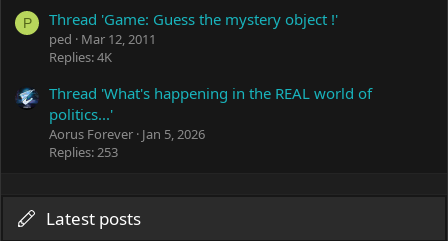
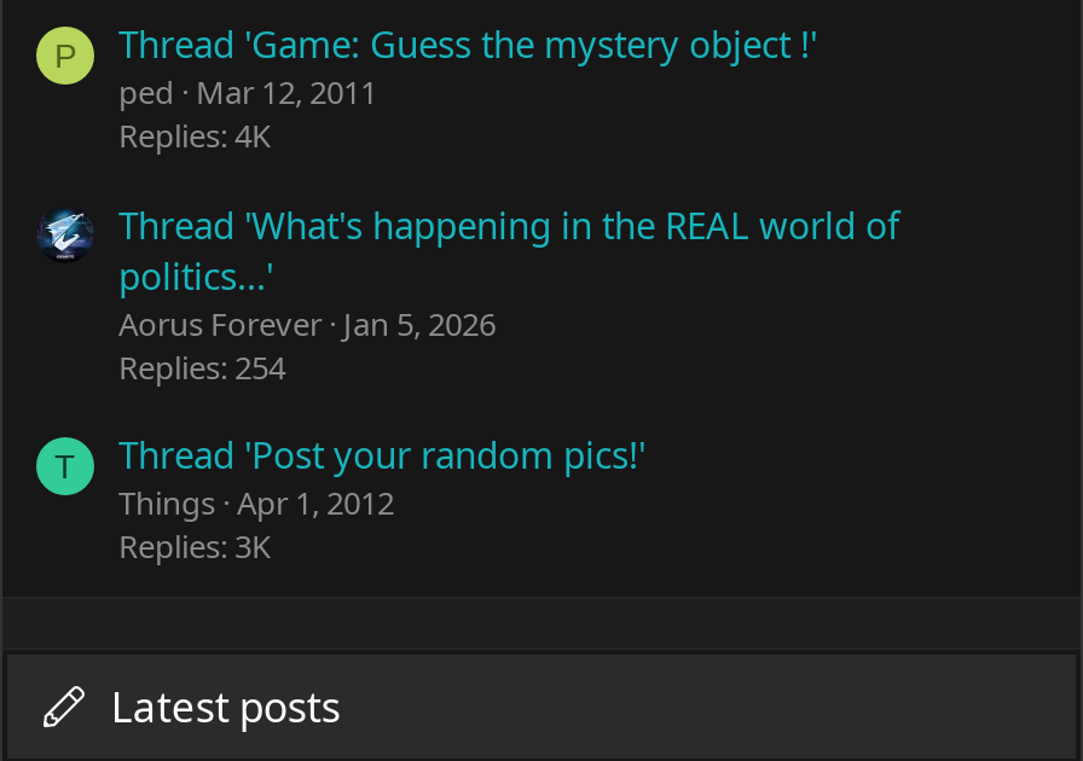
- Replies: 253
+ Replies: 254
+ T
+ Thread 'Post your random pics!'
+ Things Apr 1, 2012
+ Replies: 3K
